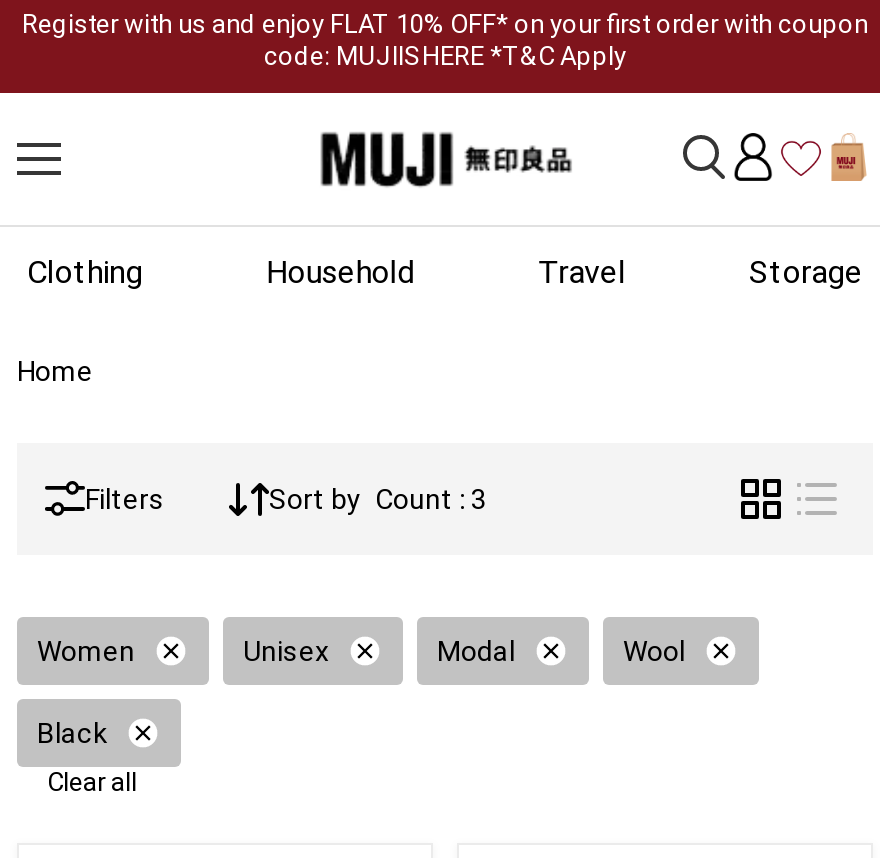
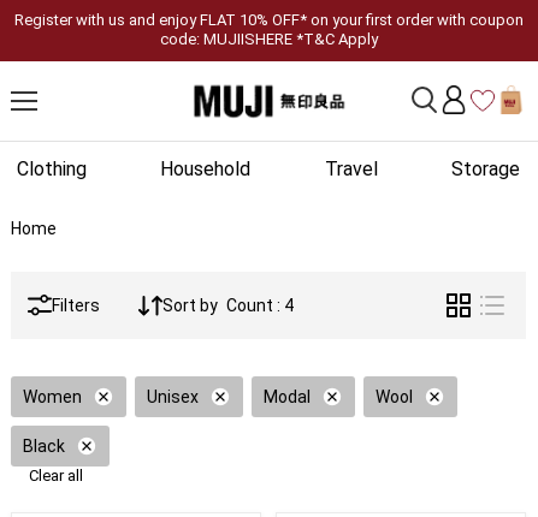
- Sort by Count : 3
+ Sort by Count : 4
